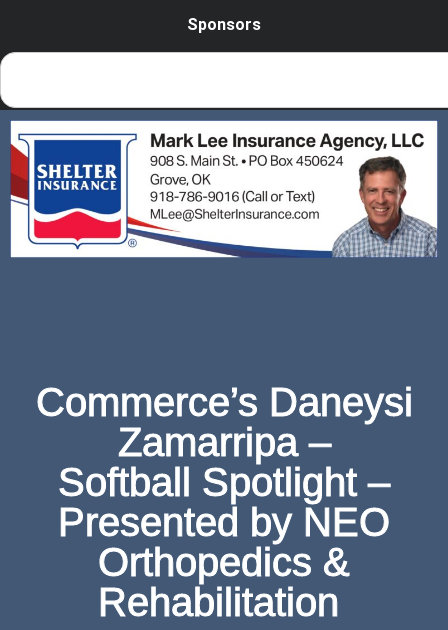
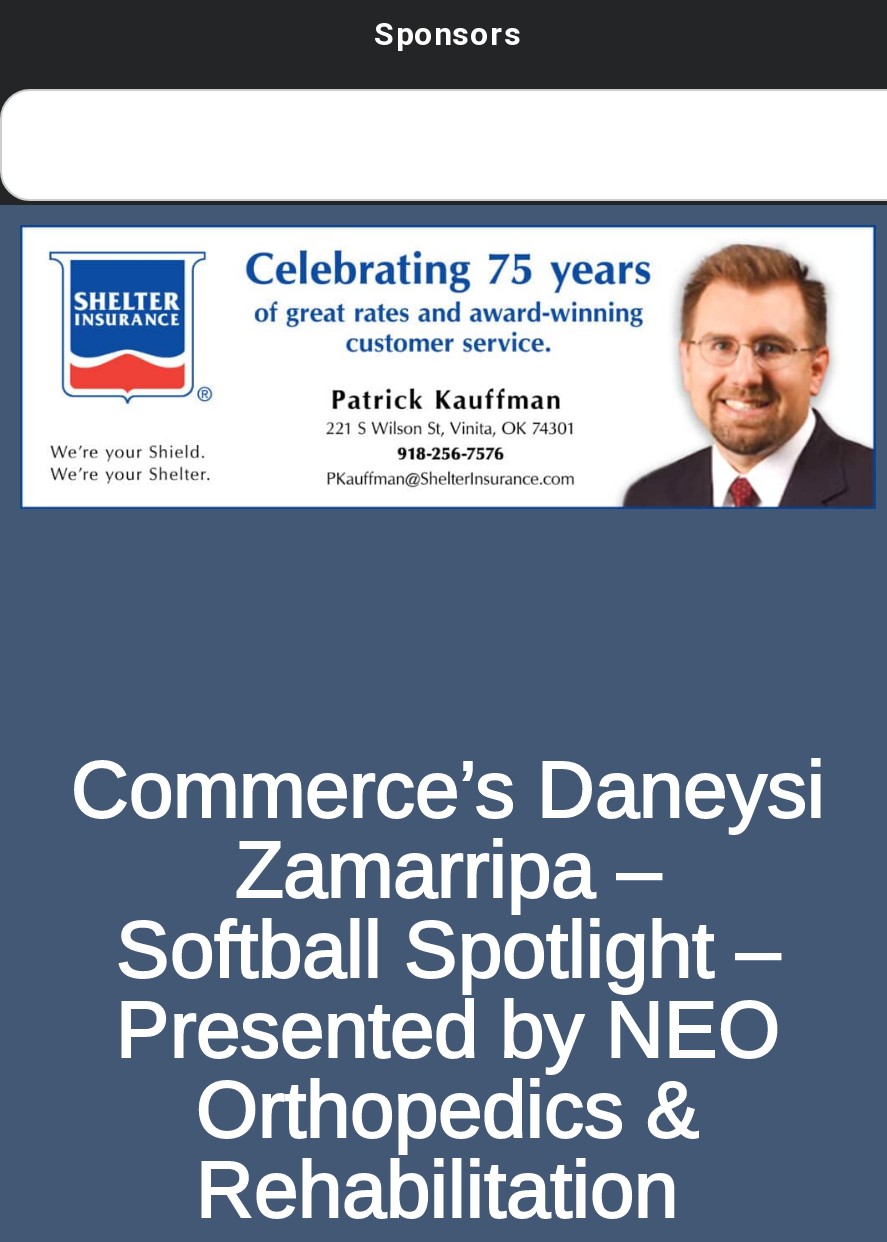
- [image]
+ [image]
